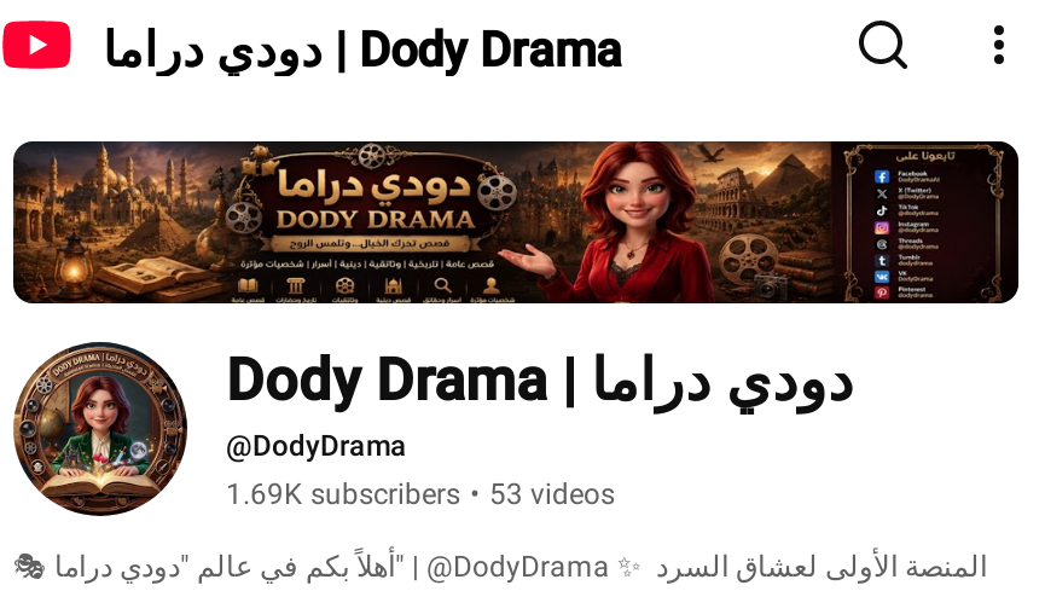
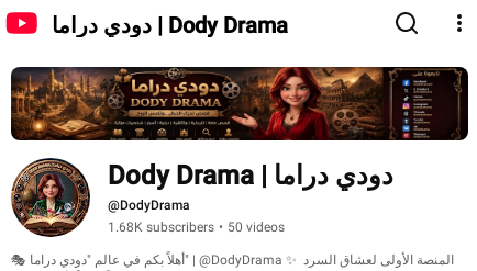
- 1.69K subscribers • 53 videos
+ 1.68K subscribers • 50 videos
